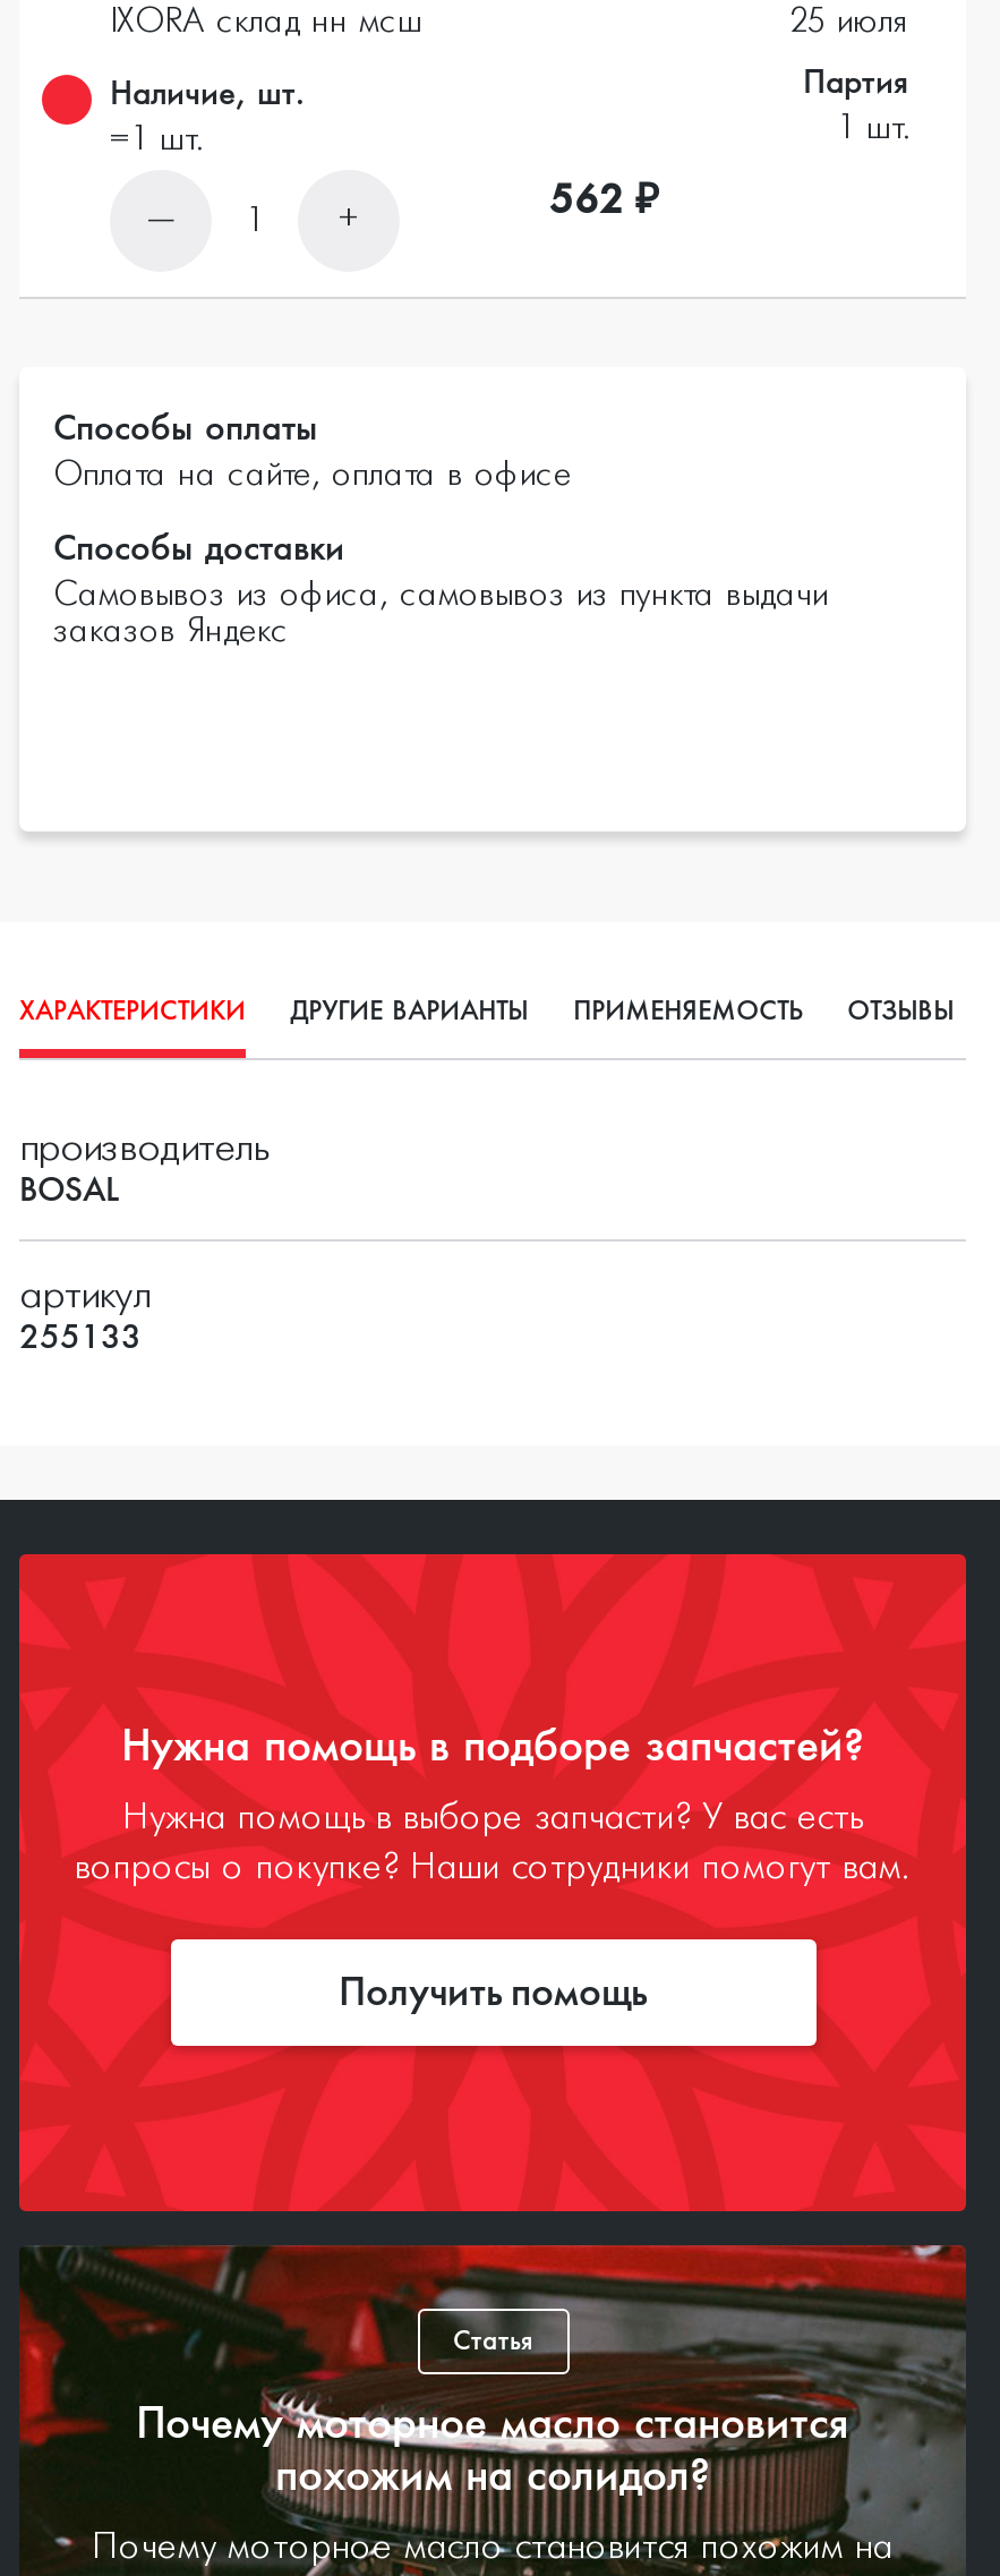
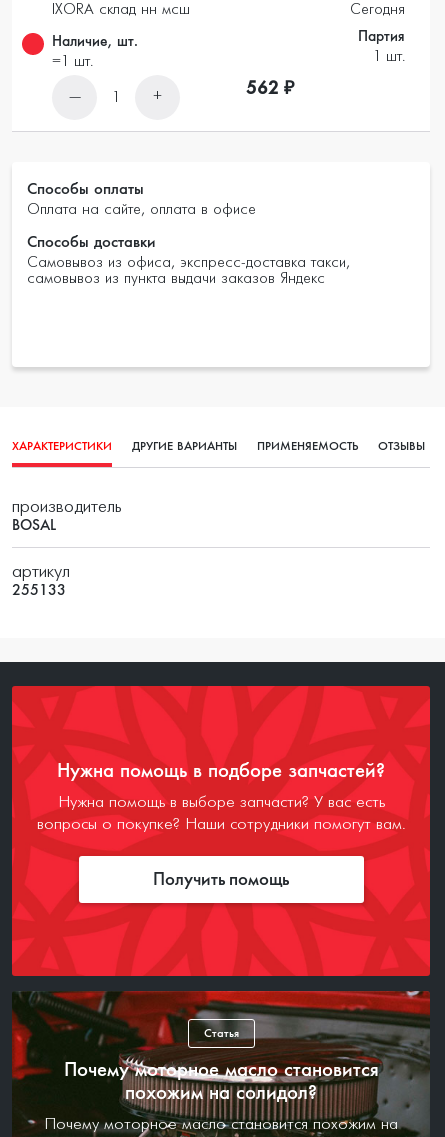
- 25 июля
+ Сегодня

- Самовывоз из офиса, самовывоз из пункта выдачи
- заказов Яндекс
+ Самовывоз из офиса, экспресс-доставка такси,
+ самовывоз из пункта выдачи заказов Яндекс
